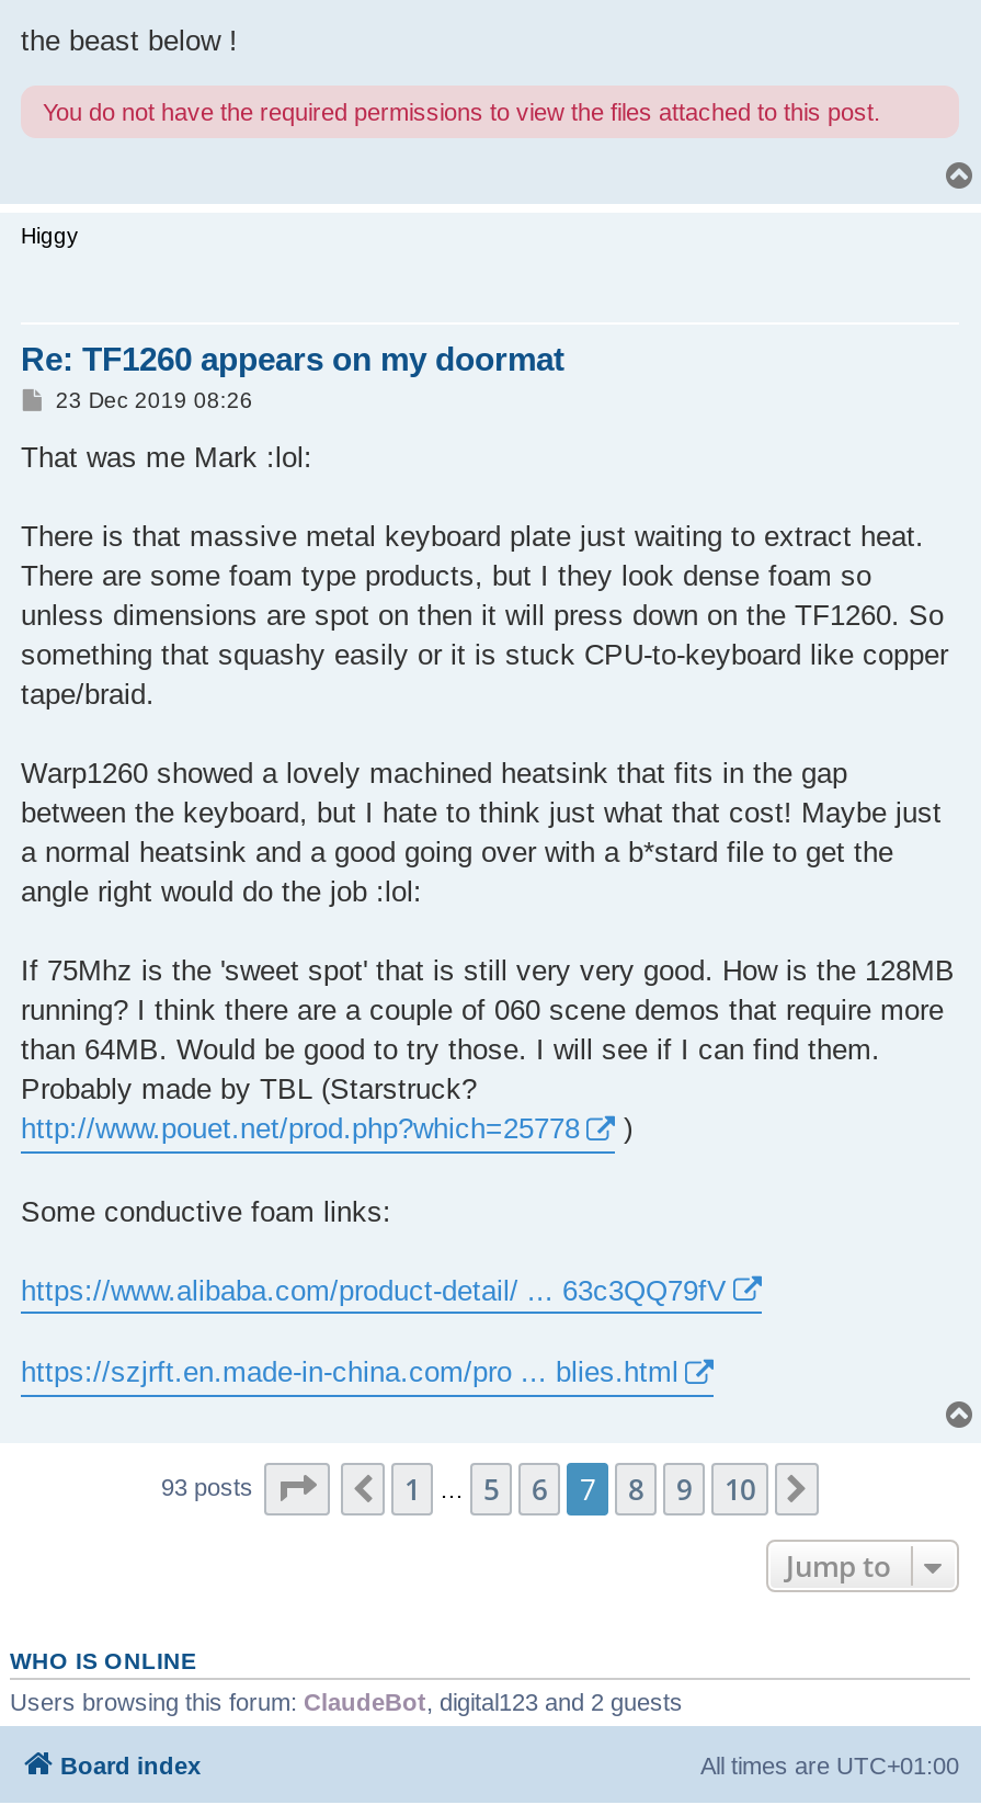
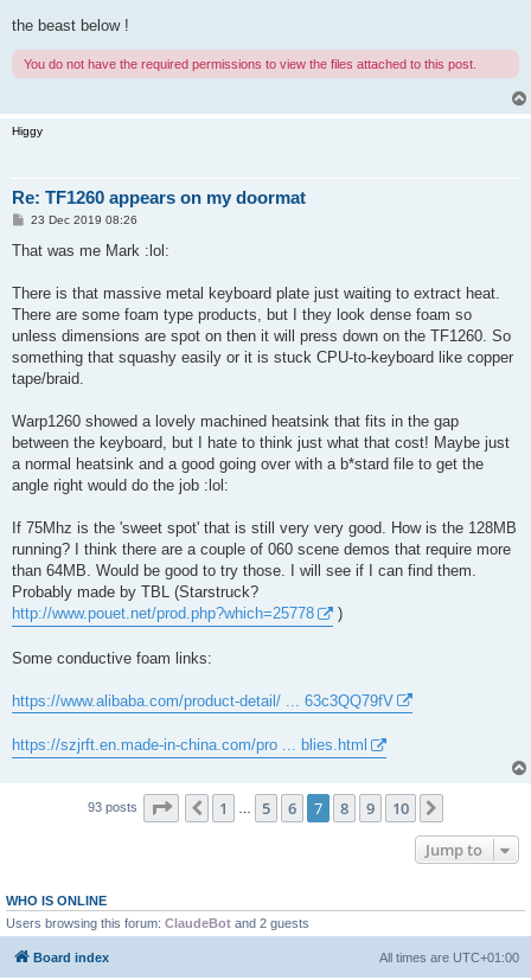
- Users browsing this forum: ClaudeBot, digital123 and 2 guests
+ Users browsing this forum: ClaudeBot and 2 guests
